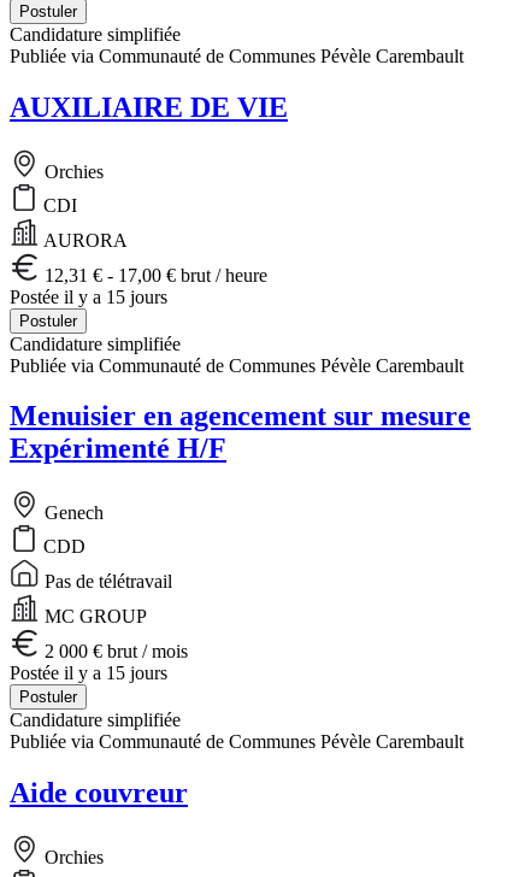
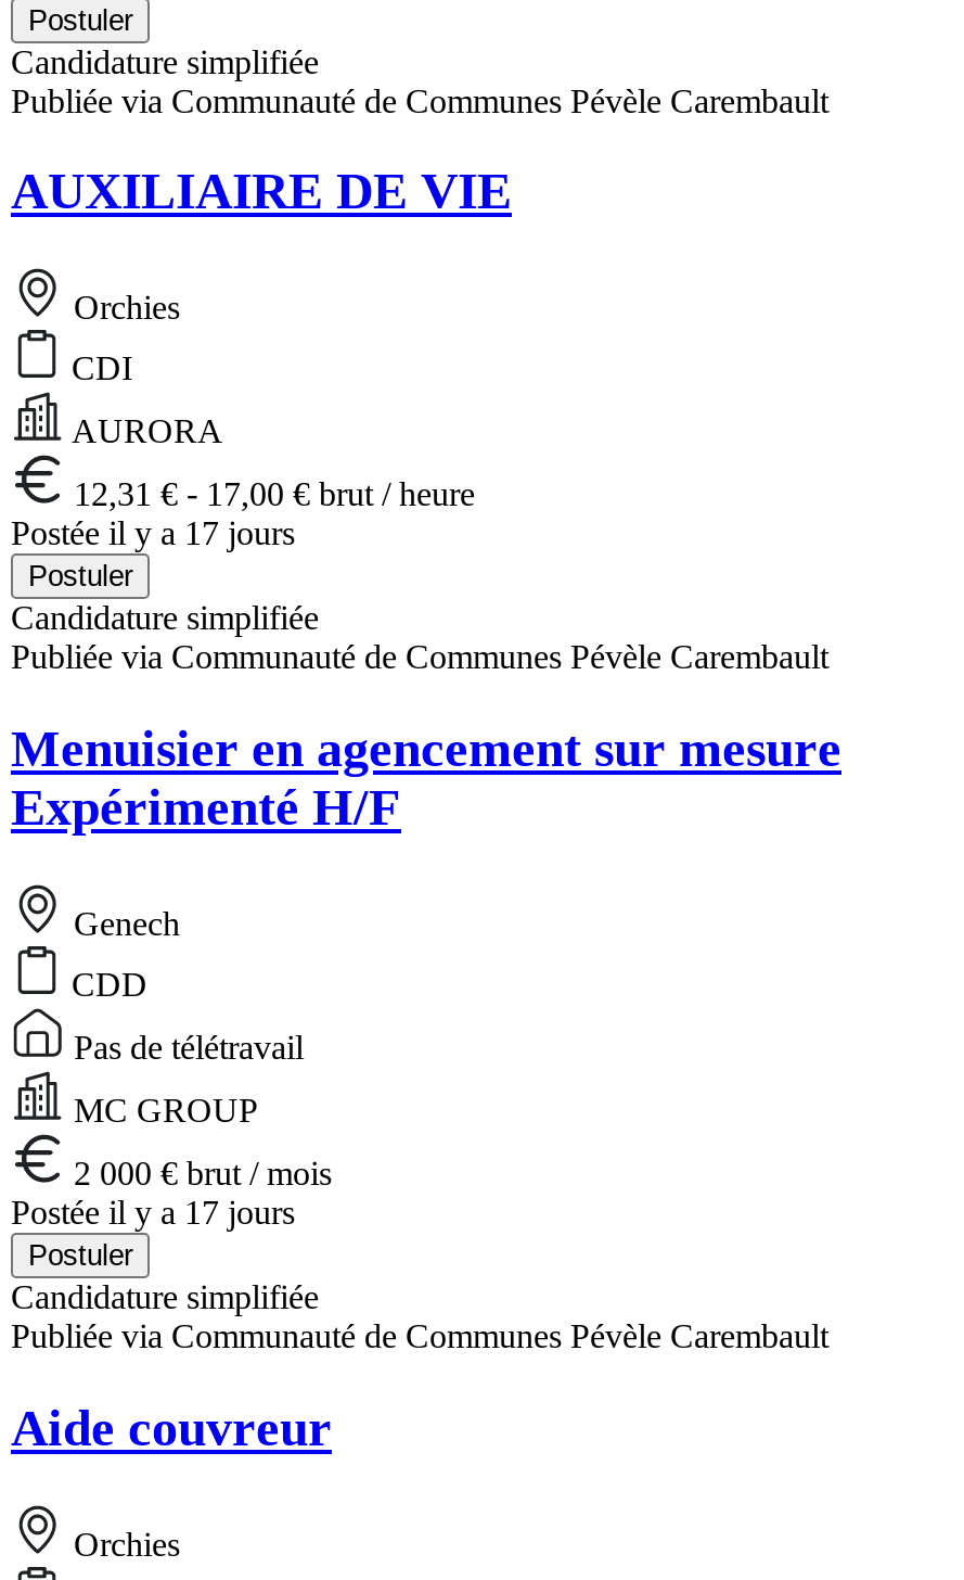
- Postée il y a 15 jours
+ Postée il y a 17 jours

- Postée il y a 15 jours
+ Postée il y a 17 jours
